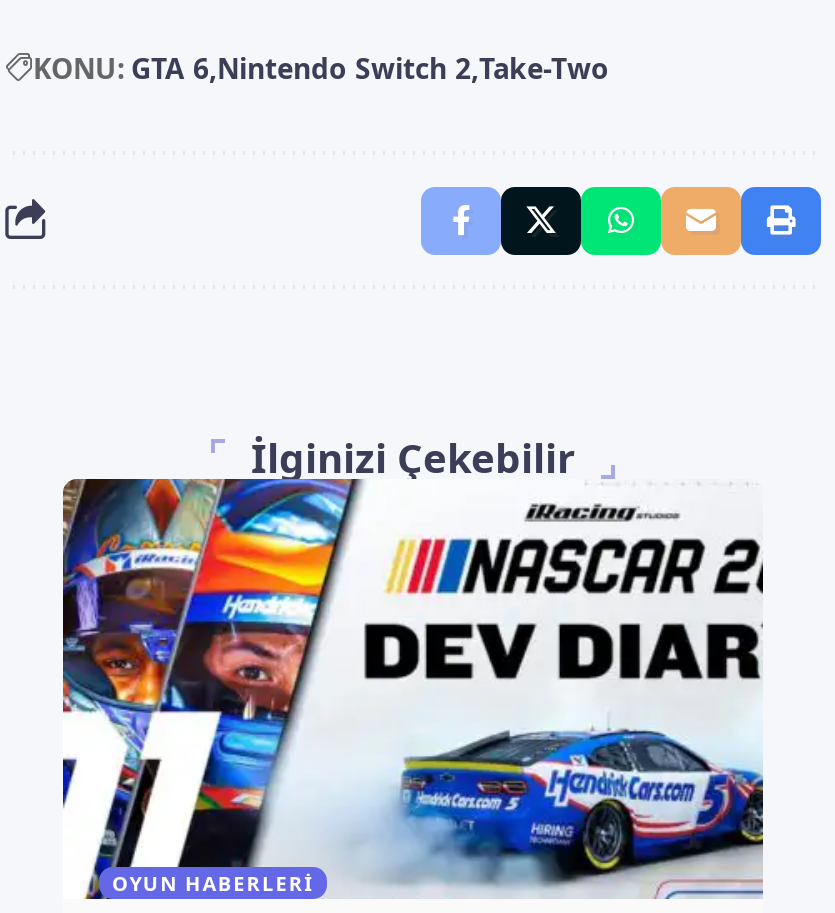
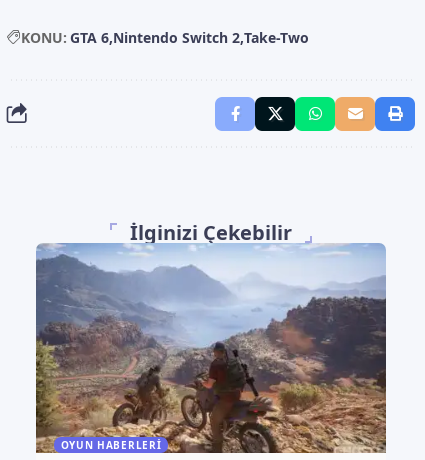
- [image]
+ [image]
